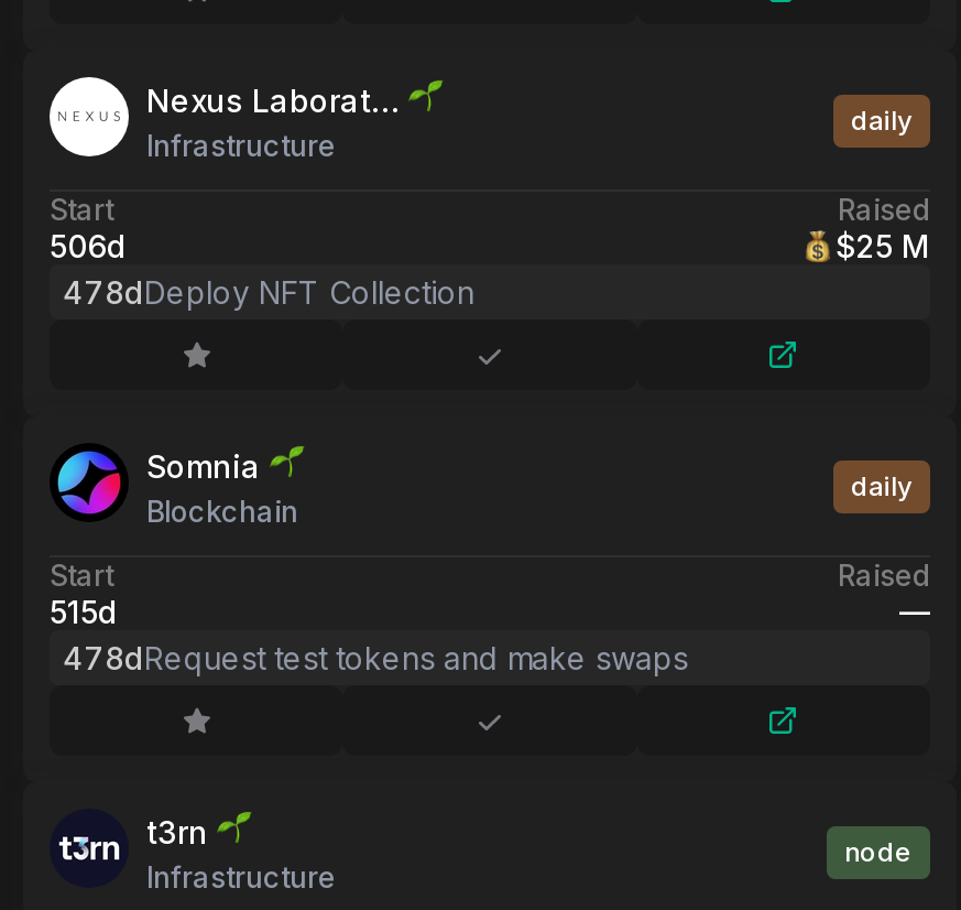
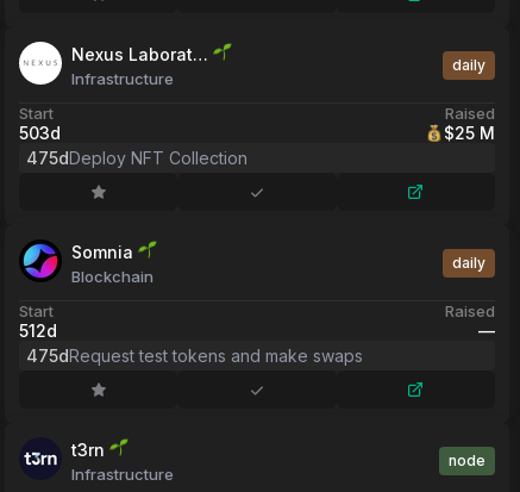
- 506d
+ 503d

- 478dDeploy NFT Collection
+ 475dDeploy NFT Collection

- 515d
+ 512d

- 478dRequest test tokens and make swaps
+ 475dRequest test tokens and make swaps
